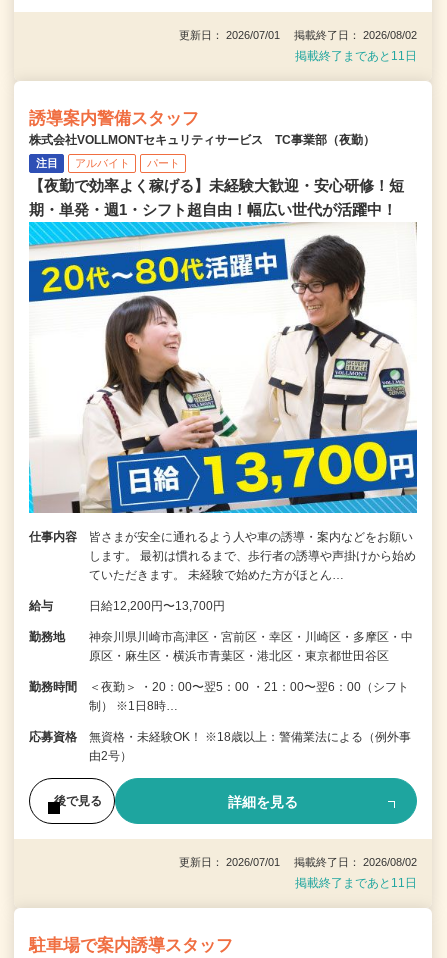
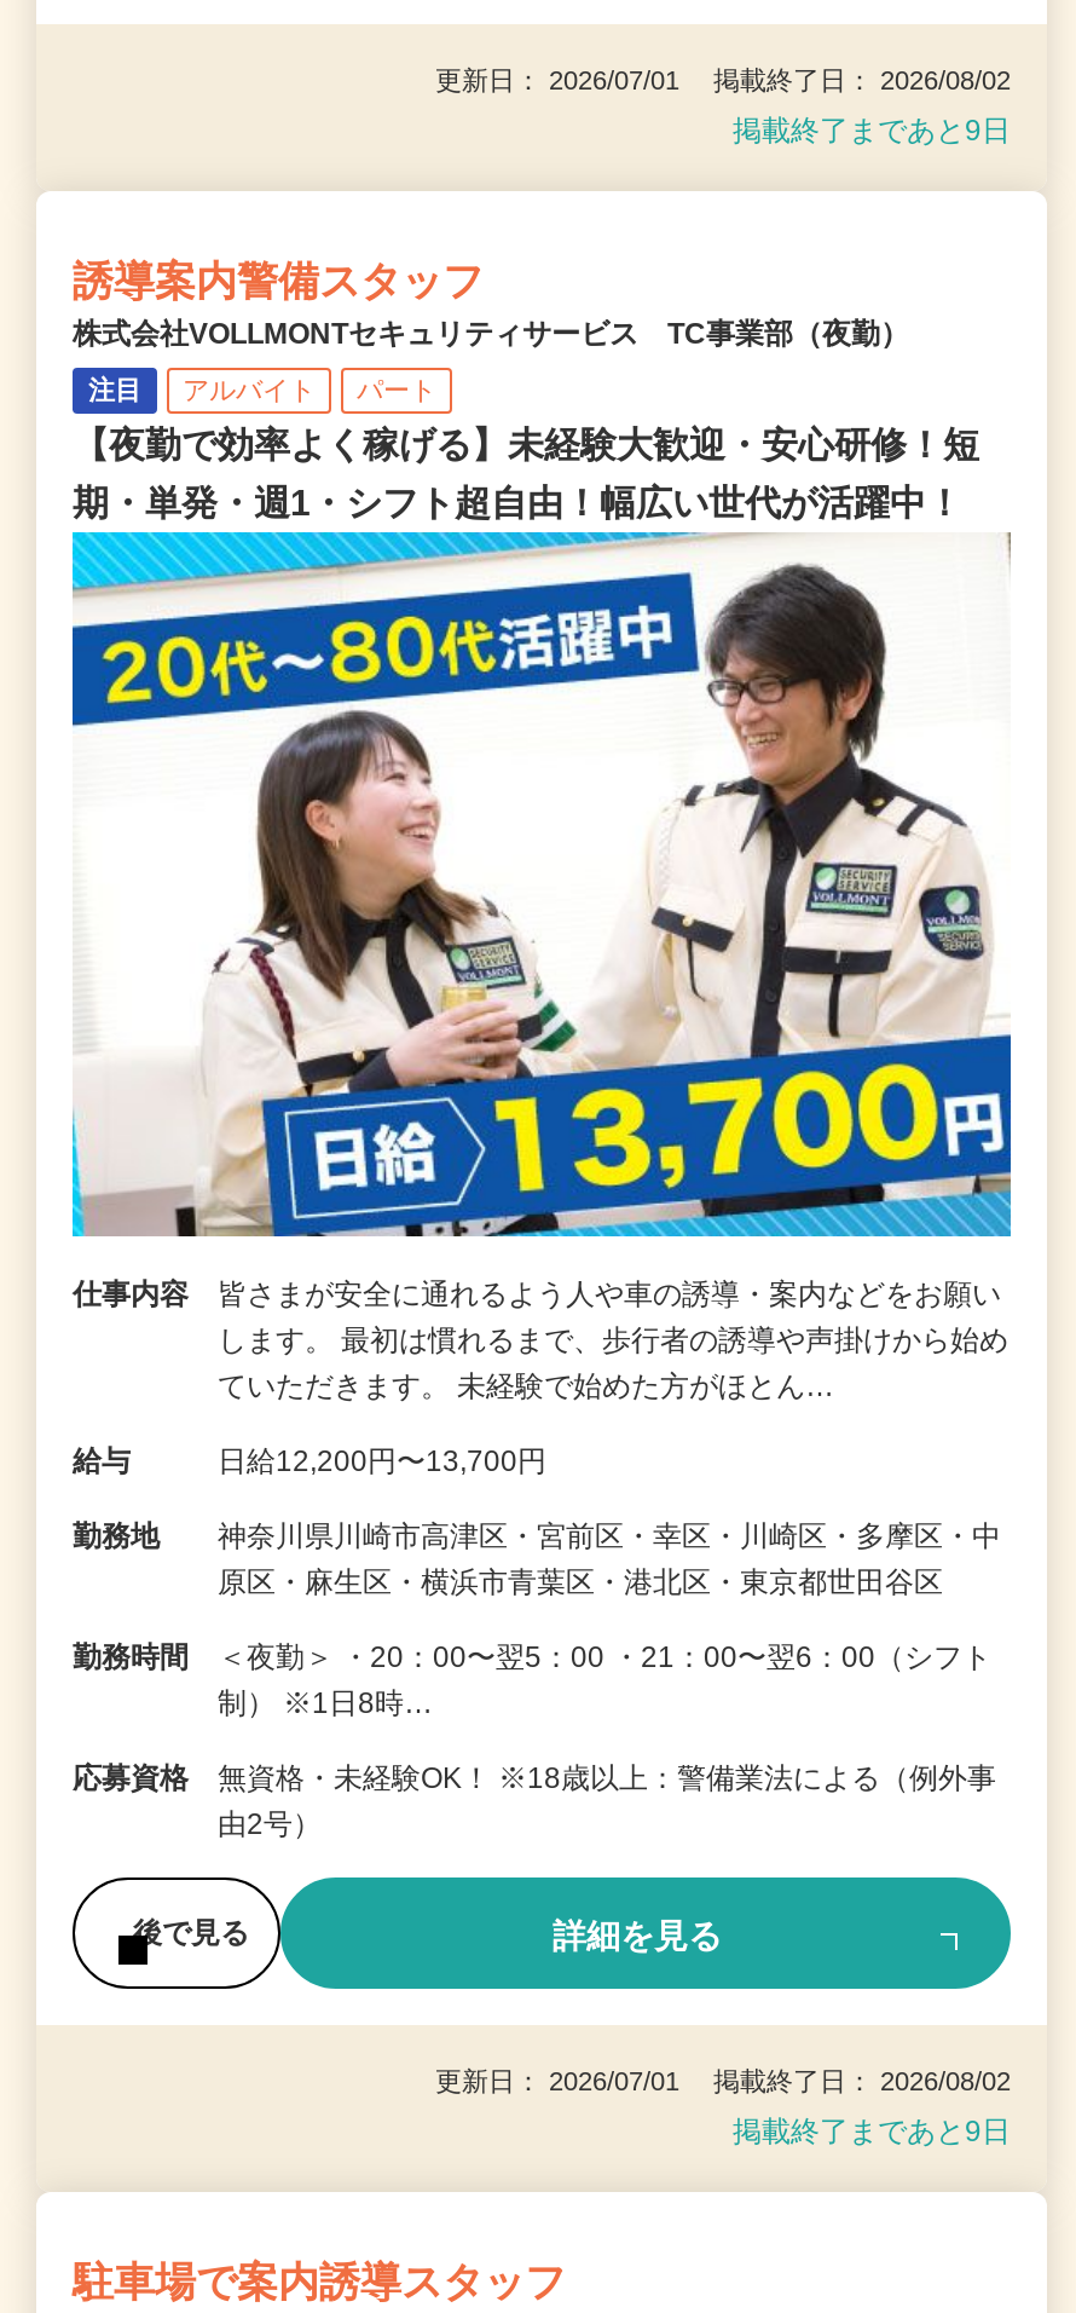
- 掲載終了まであと11日
+ 掲載終了まであと9日

- 掲載終了まであと11日
+ 掲載終了まであと9日
